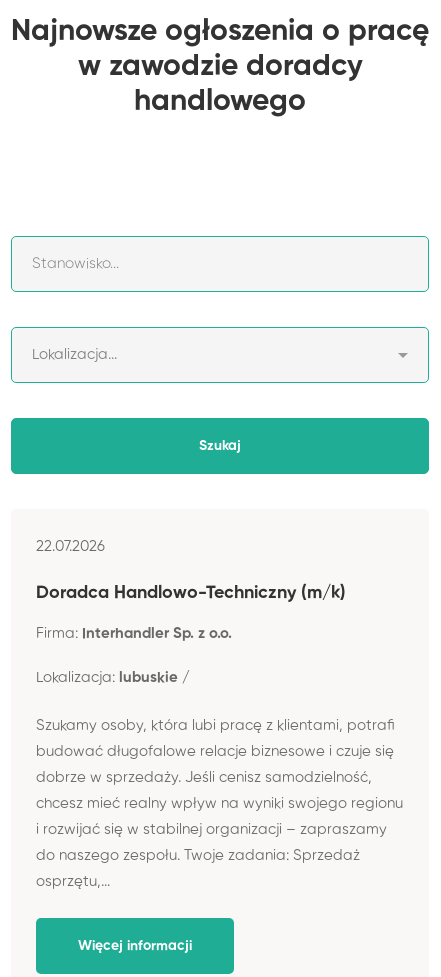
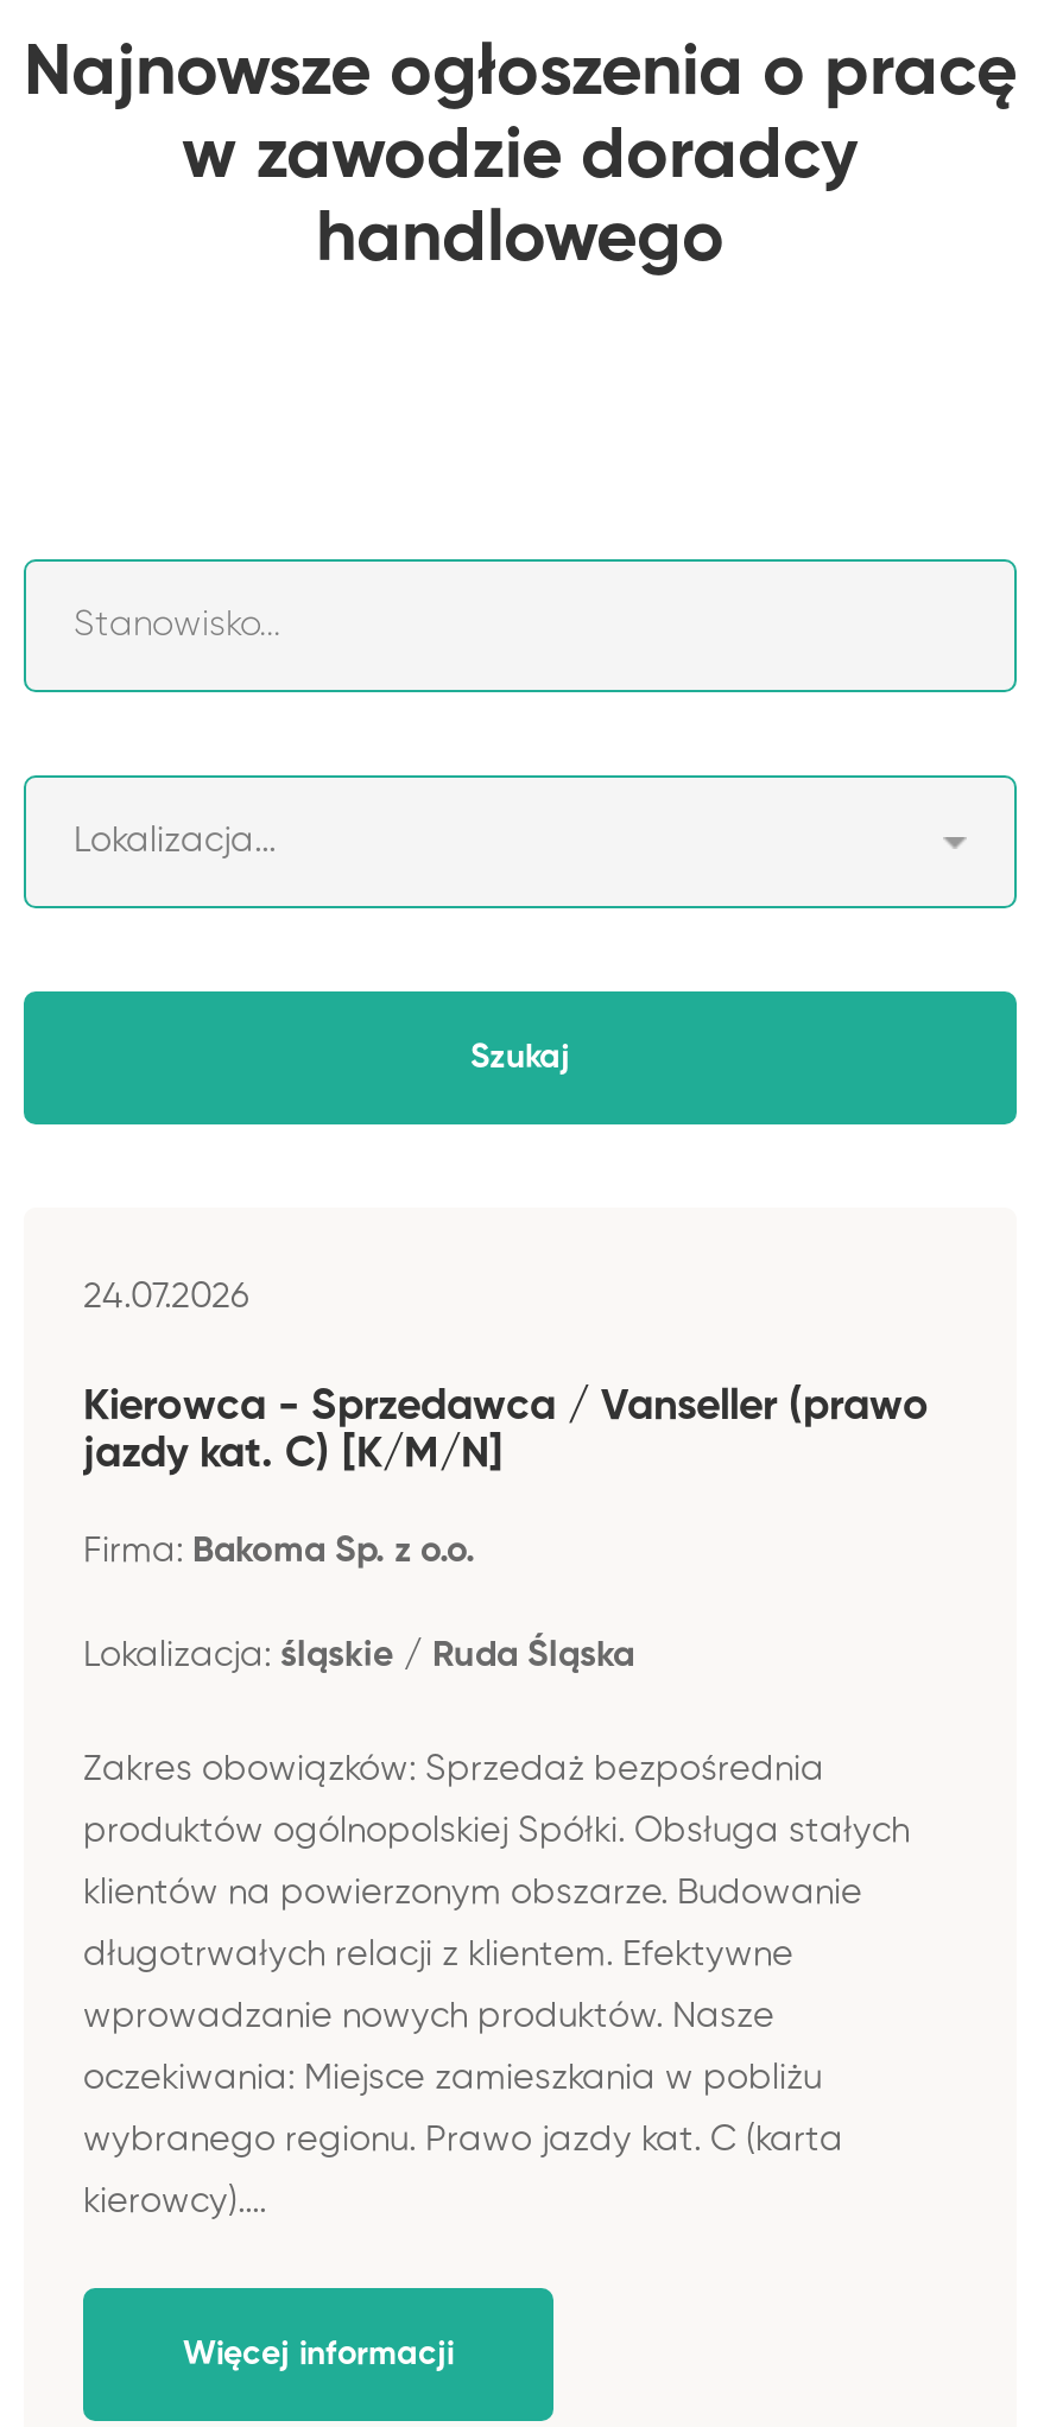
- 22.07.2026
- Doradca Handlowo-Techniczny (m/k)
- Firma: Interhandler Sp. z o.o.
- Lokalizacja: lubuskie /
- Szukamy osoby, która lubi pracę z klientami, potrafi
- budować długofalowe relacje biznesowe i czuje się
- dobrze w sprzedaży. Jeśli cenisz samodzielność,
- chcesz mieć realny wpływ na wyniki swojego regionu
- i rozwijać się w stabilnej organizacji – zapraszamy
- do naszego zespołu. Twoje zadania: Sprzedaż
- osprzętu,...
+ 24.07.2026
+ Kierowca - Sprzedawca / Vanseller (prawo
+ jazdy kat. C) [K/M/N]
+ Firma: Bakoma Sp. z o.o.
+ Lokalizacja: śląskie / Ruda Śląska
+ Zakres obowiązków: Sprzedaż bezpośrednia
+ produktów ogólnopolskiej Spółki. Obsługa stałych
+ klientów na powierzonym obszarze. Budowanie
+ długotrwałych relacji z klientem. Efektywne
+ wprowadzanie nowych produktów. Nasze
+ oczekiwania: Miejsce zamieszkania w pobliżu
+ wybranego regionu. Prawo jazdy kat. C (karta
+ kierowcy)....
